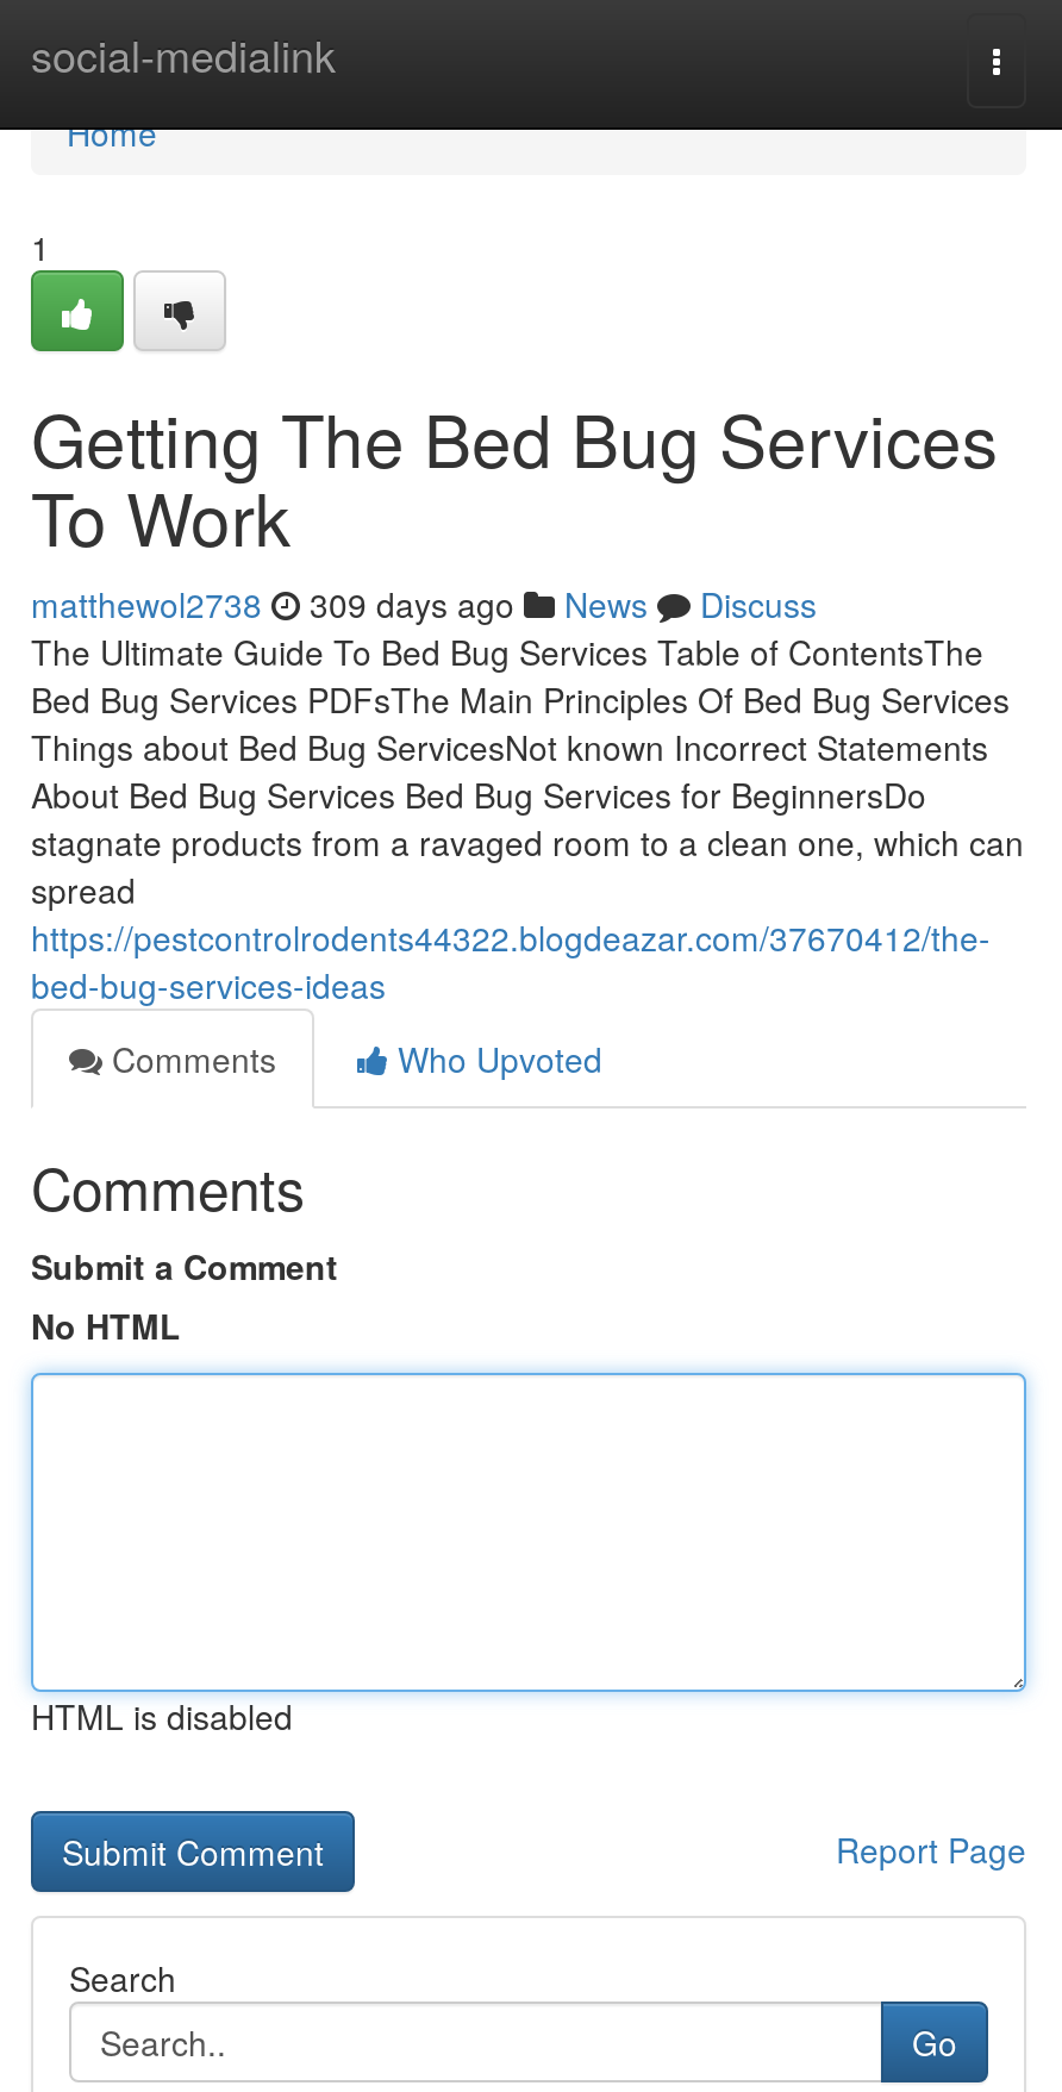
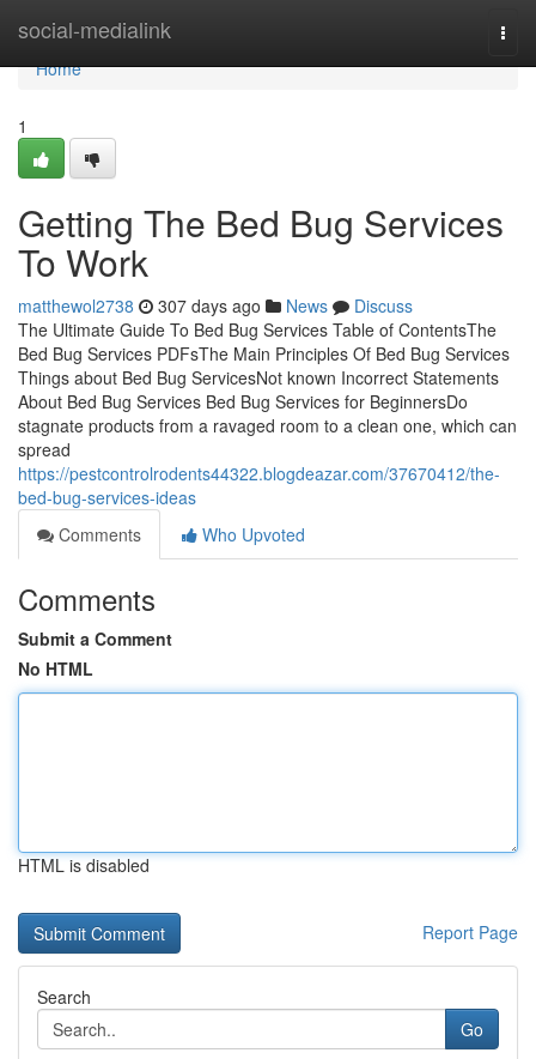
- matthewol2738 309 days ago News Discuss
+ matthewol2738 307 days ago News Discuss
